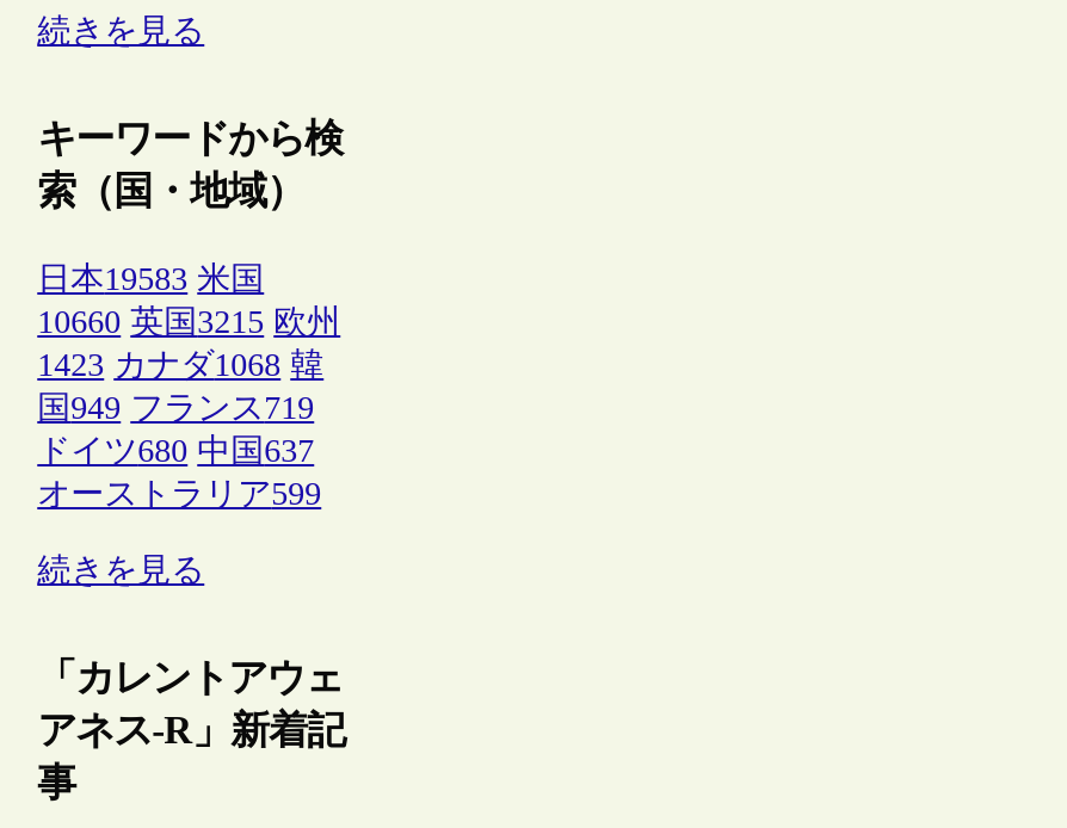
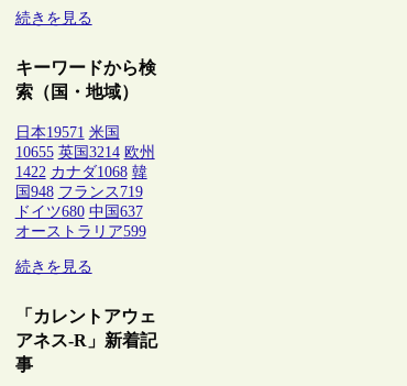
- 日本19583 米国
+ 日本19571 米国

- 10660 英国3215 欧州
+ 10655 英国3214 欧州

- 1423 カナダ1068 韓
+ 1422 カナダ1068 韓

- 国949 フランス719
+ 国948 フランス719
